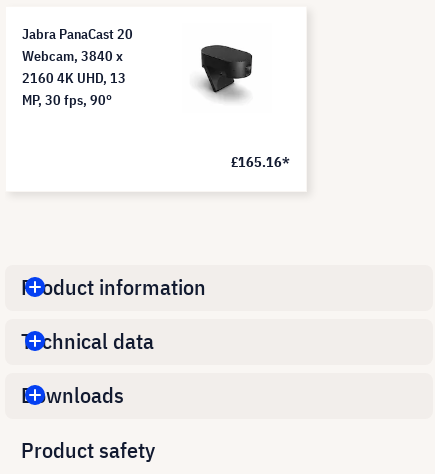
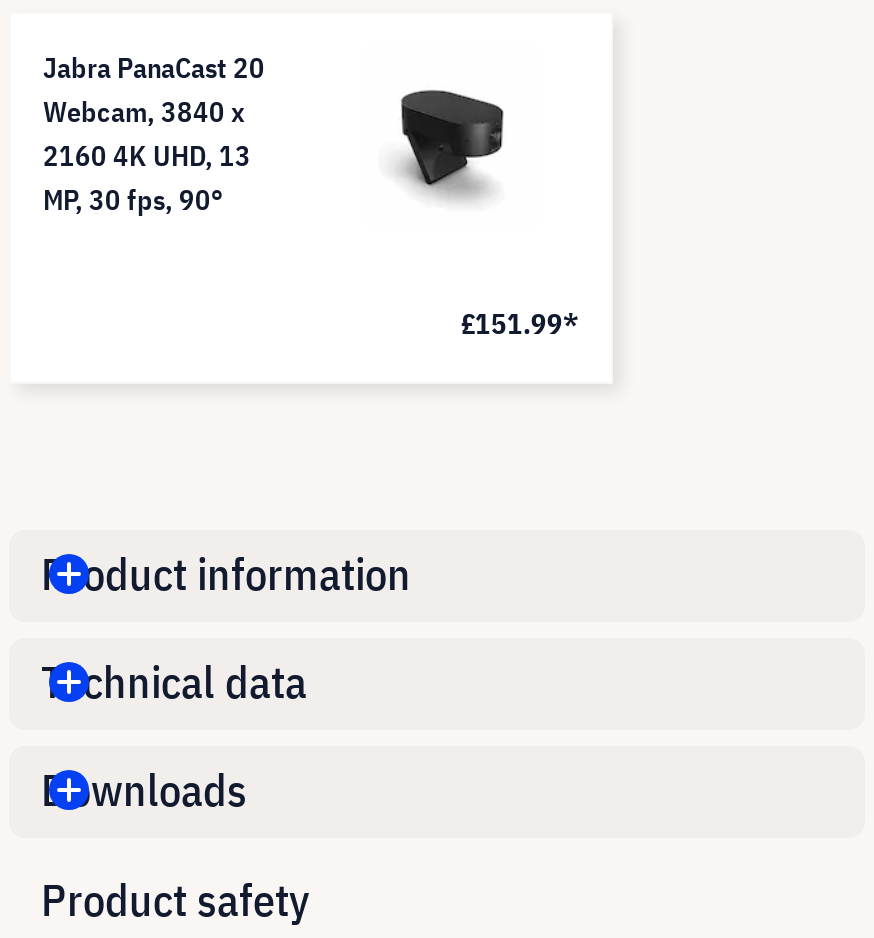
- £165.16*
+ £151.99*
